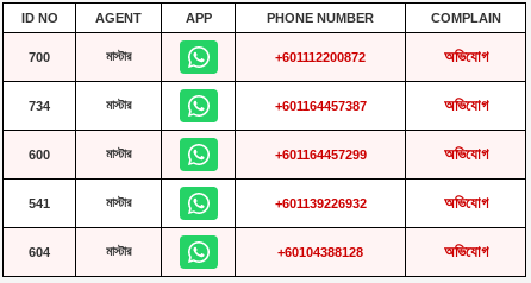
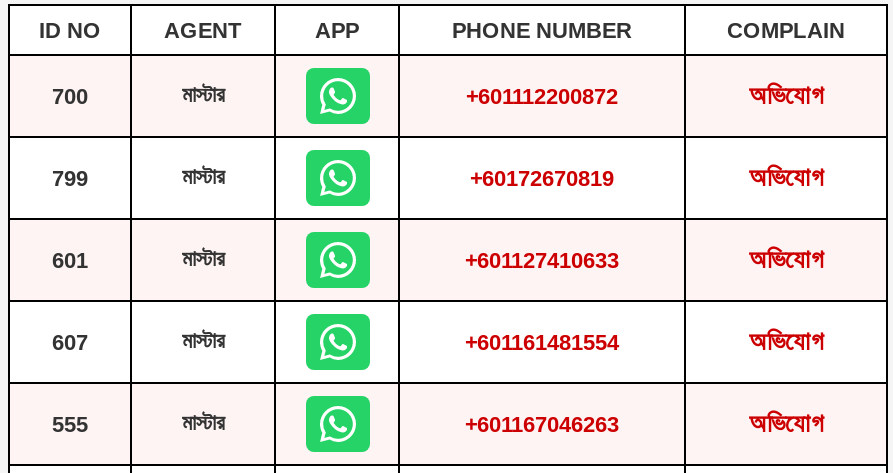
- 734
+ 799

- +601164457387
+ +60172670819

- 600
+ 601

- +601164457299
+ +601127410633

- 541
+ 607

- +601139226932
+ +601161481554

- 604
+ 555

- +60104388128
+ +601167046263
